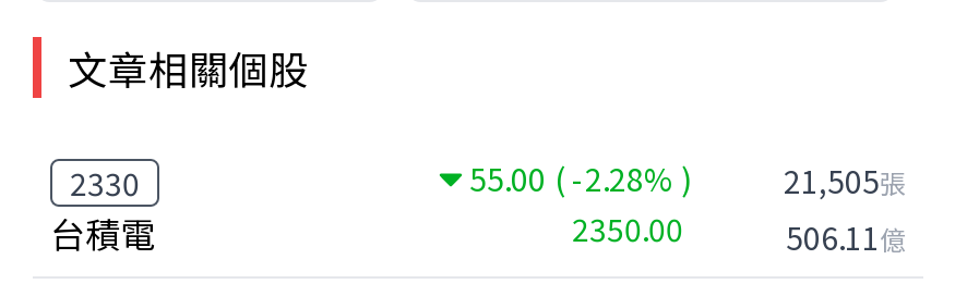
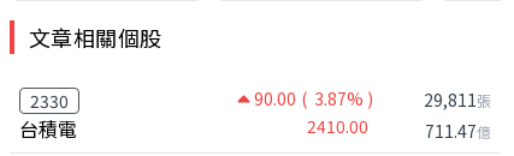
- 55.00 ( -2.28% )
+ 90.00 ( 3.87% )

- 21,505張
+ 29,811張

- 2350.00
+ 2410.00

- 506.11億
+ 711.47億
